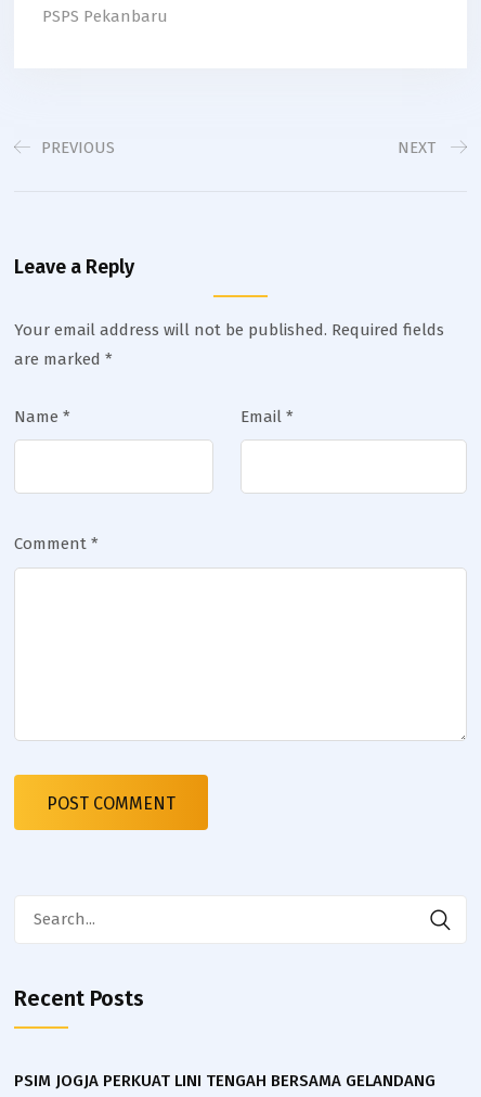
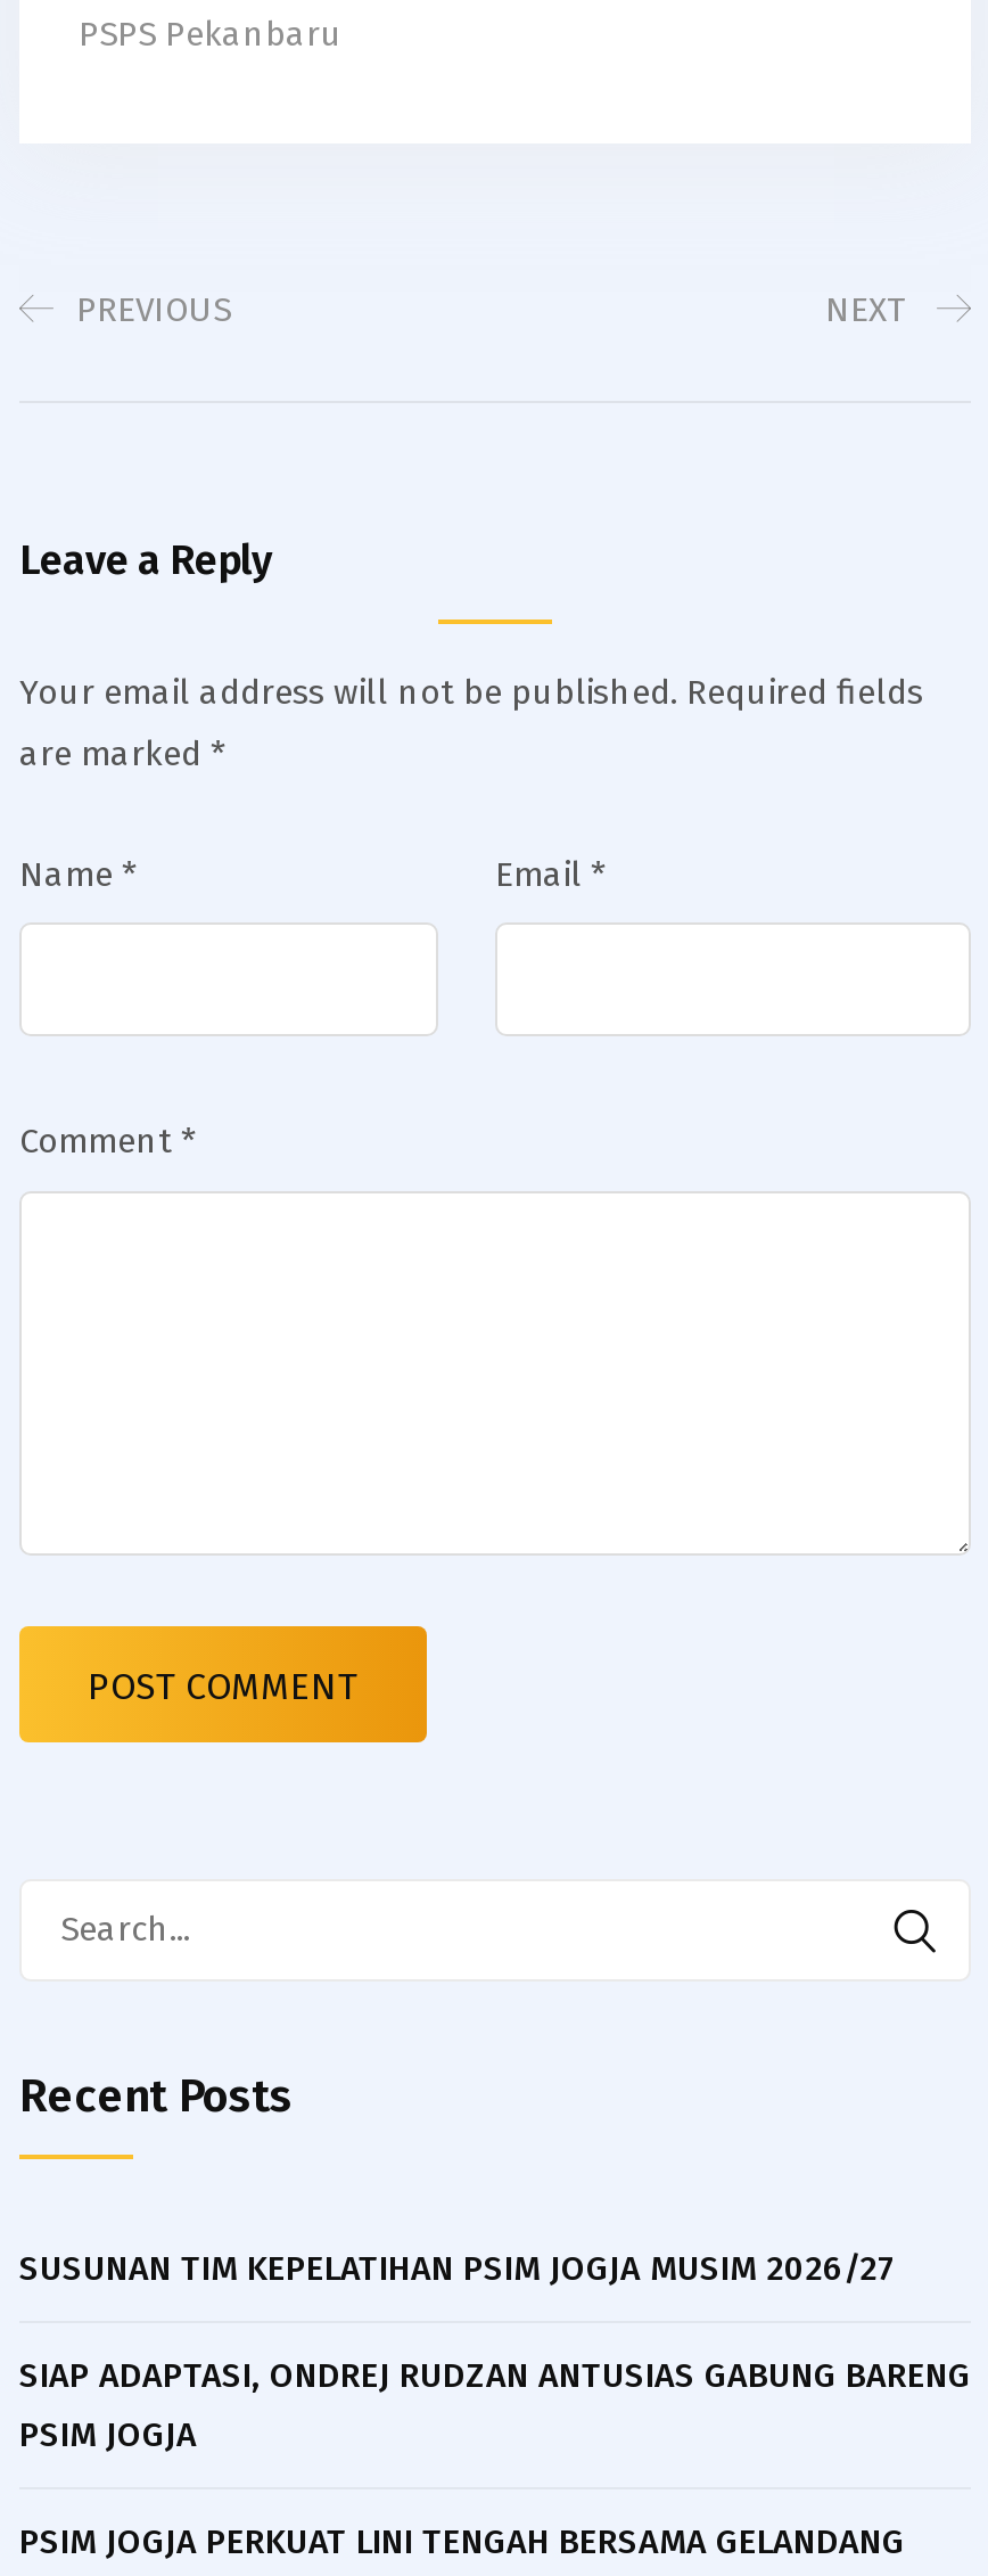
+ SUSUNAN TIM KEPELATIHAN PSIM JOGJA MUSIM 2026/27
+ SIAP ADAPTASI, ONDREJ RUDZAN ANTUSIAS GABUNG BARENG
+ PSIM JOGJA
